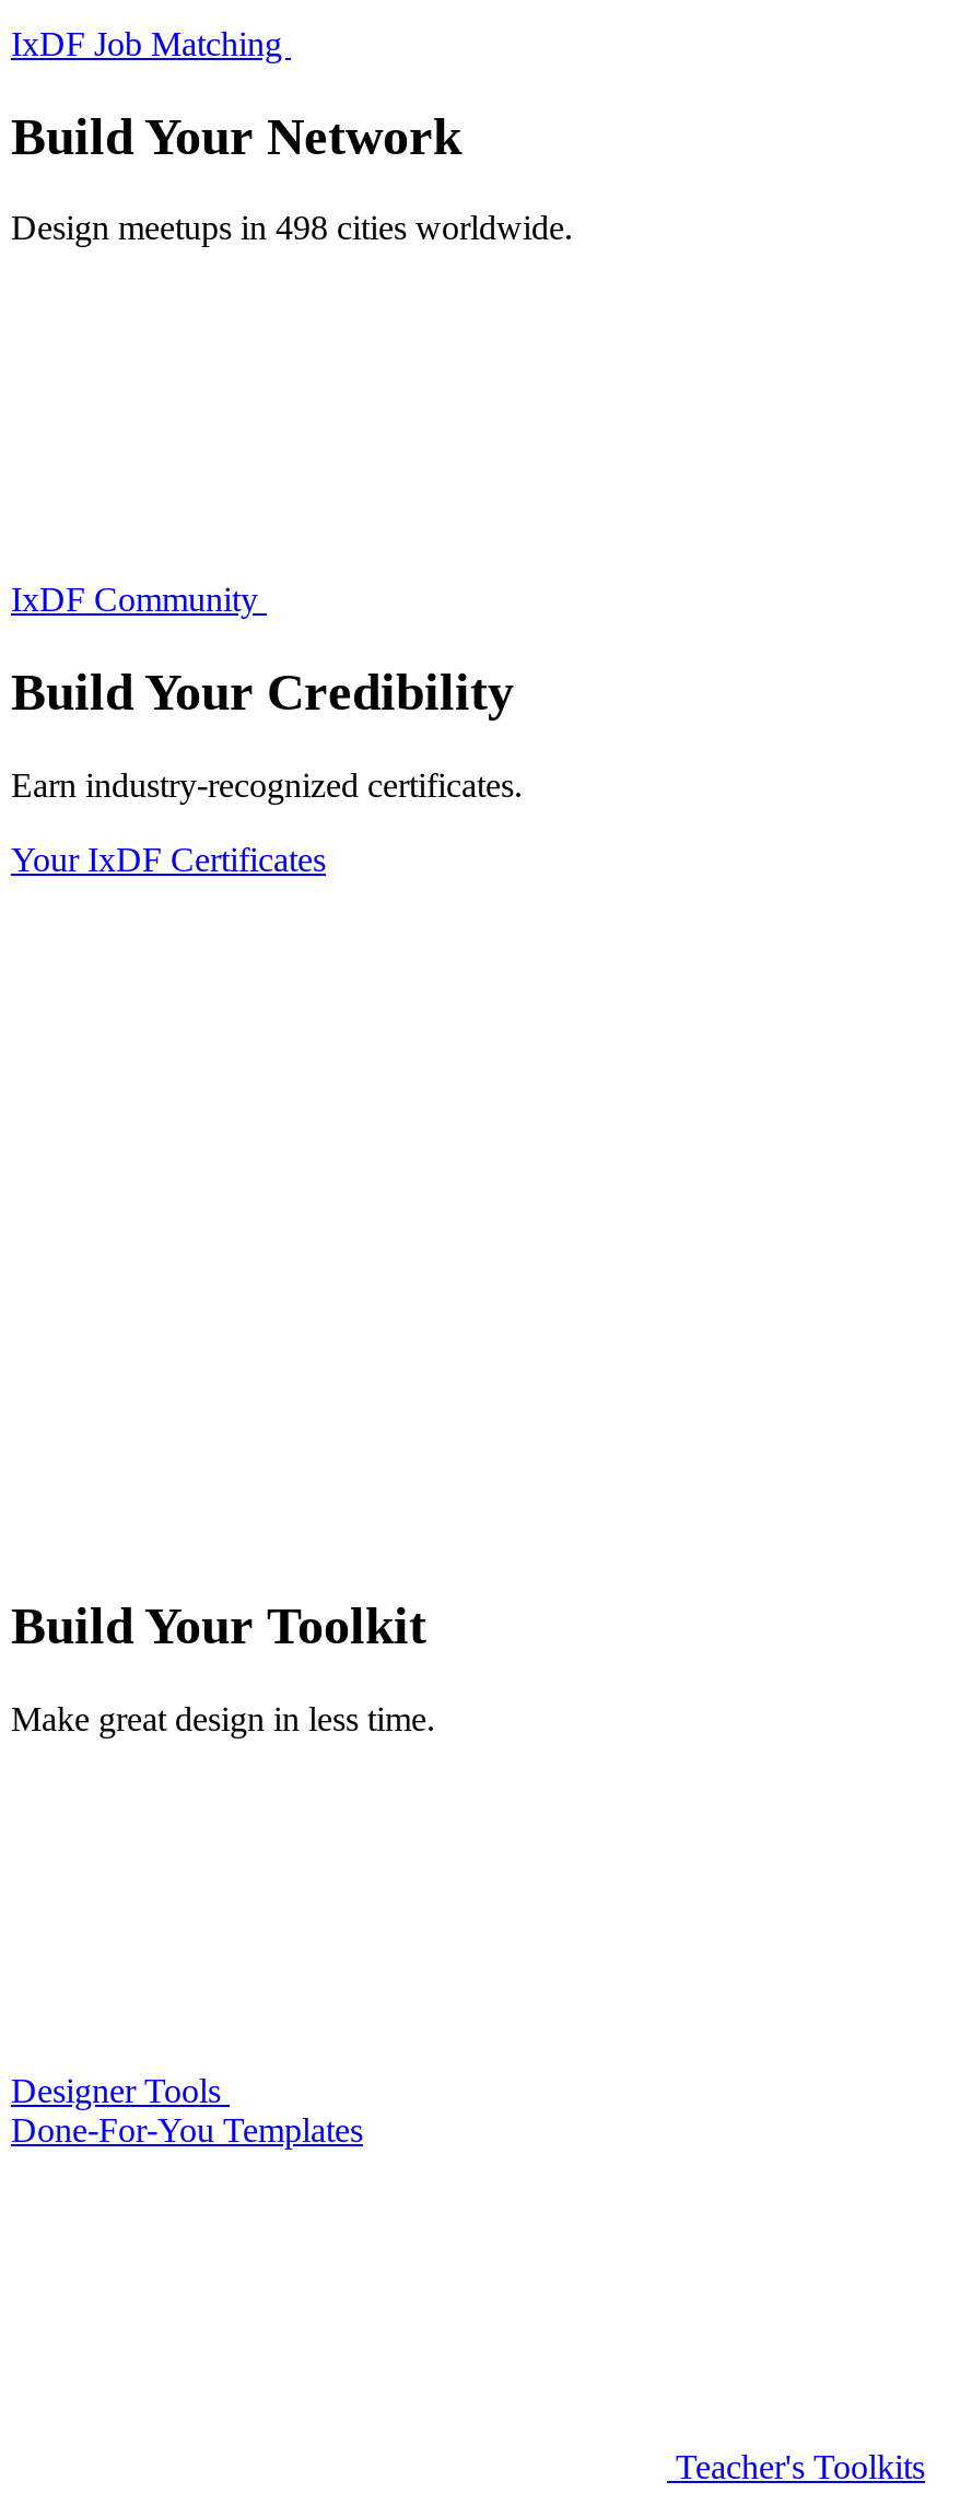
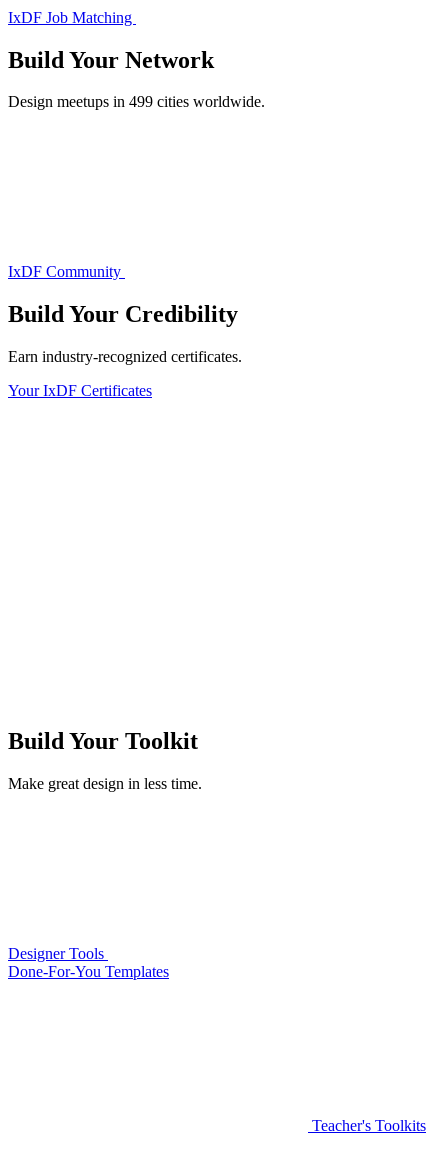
- Design meetups in 498 cities worldwide.
+ Design meetups in 499 cities worldwide.
